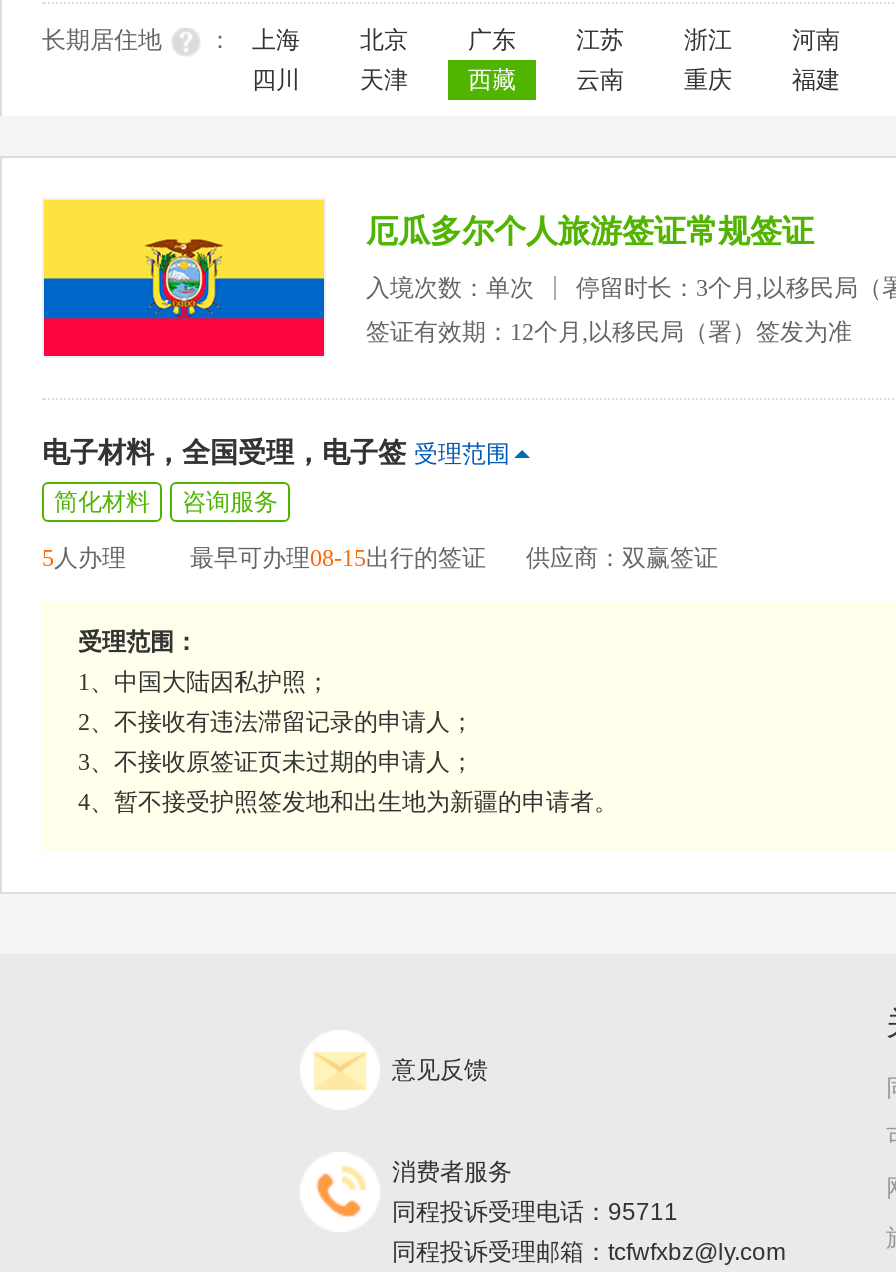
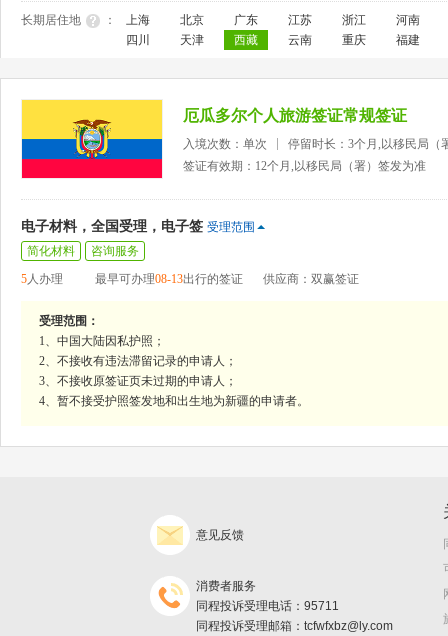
- 最早可办理08-15出行的签证
+ 最早可办理08-13出行的签证
